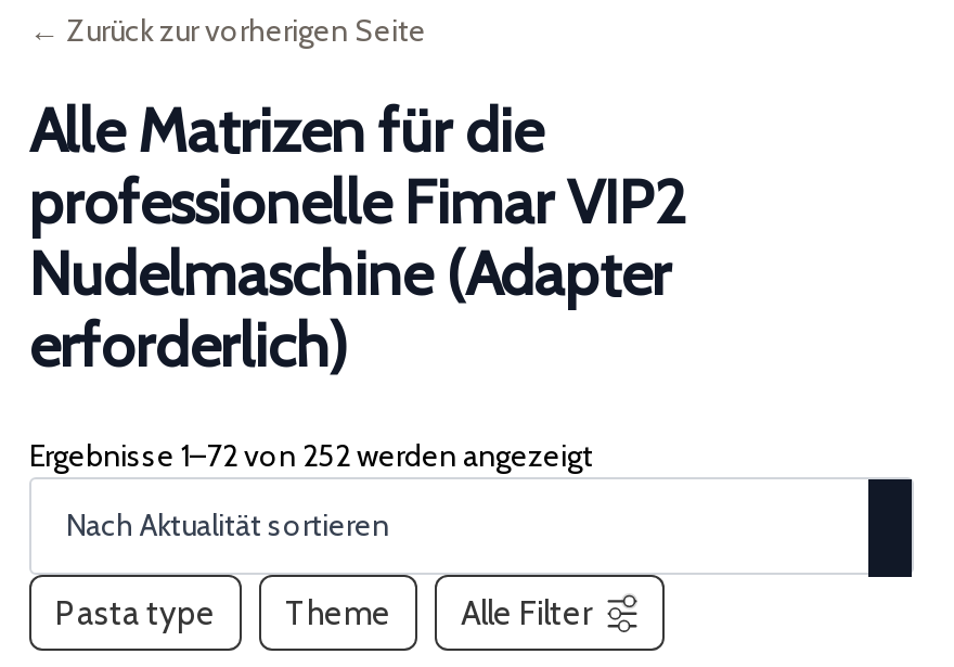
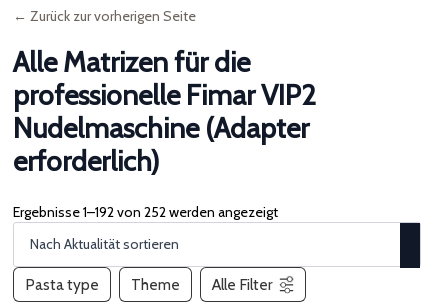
- Ergebnisse 1–72 von 252 werden angezeigt
+ Ergebnisse 1–192 von 252 werden angezeigt
